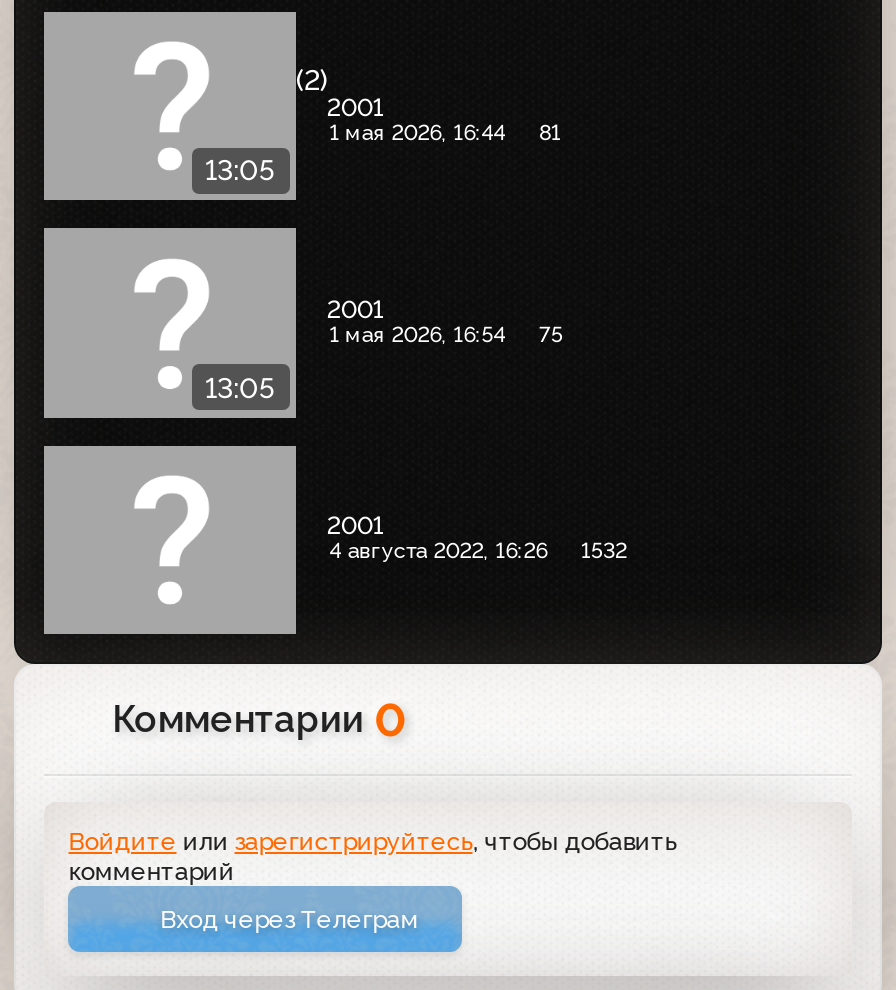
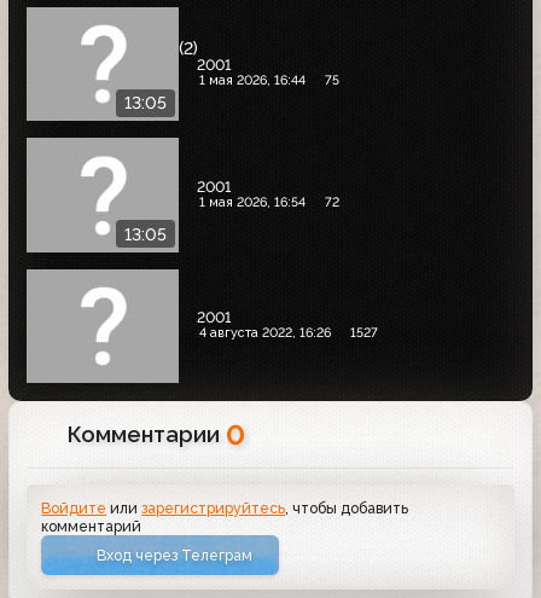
- 1 мая 2026, 16:44 81
+ 1 мая 2026, 16:44 75

- 1 мая 2026, 16:54 75
+ 1 мая 2026, 16:54 72

- 4 августа 2022, 16:26 1532
+ 4 августа 2022, 16:26 1527
